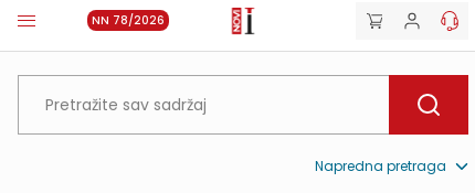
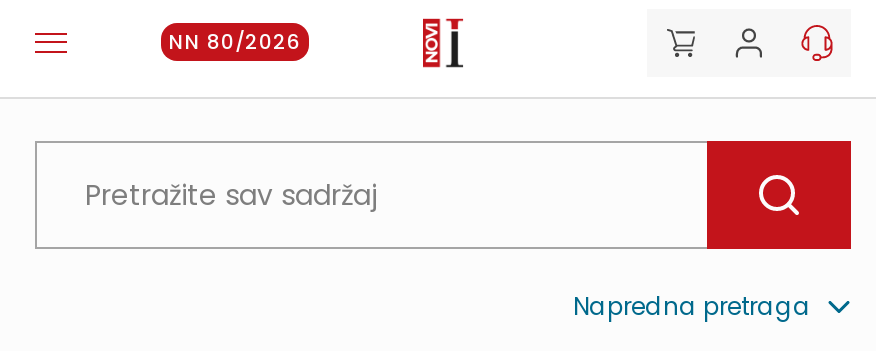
- NN 78/2026
+ NN 80/2026
